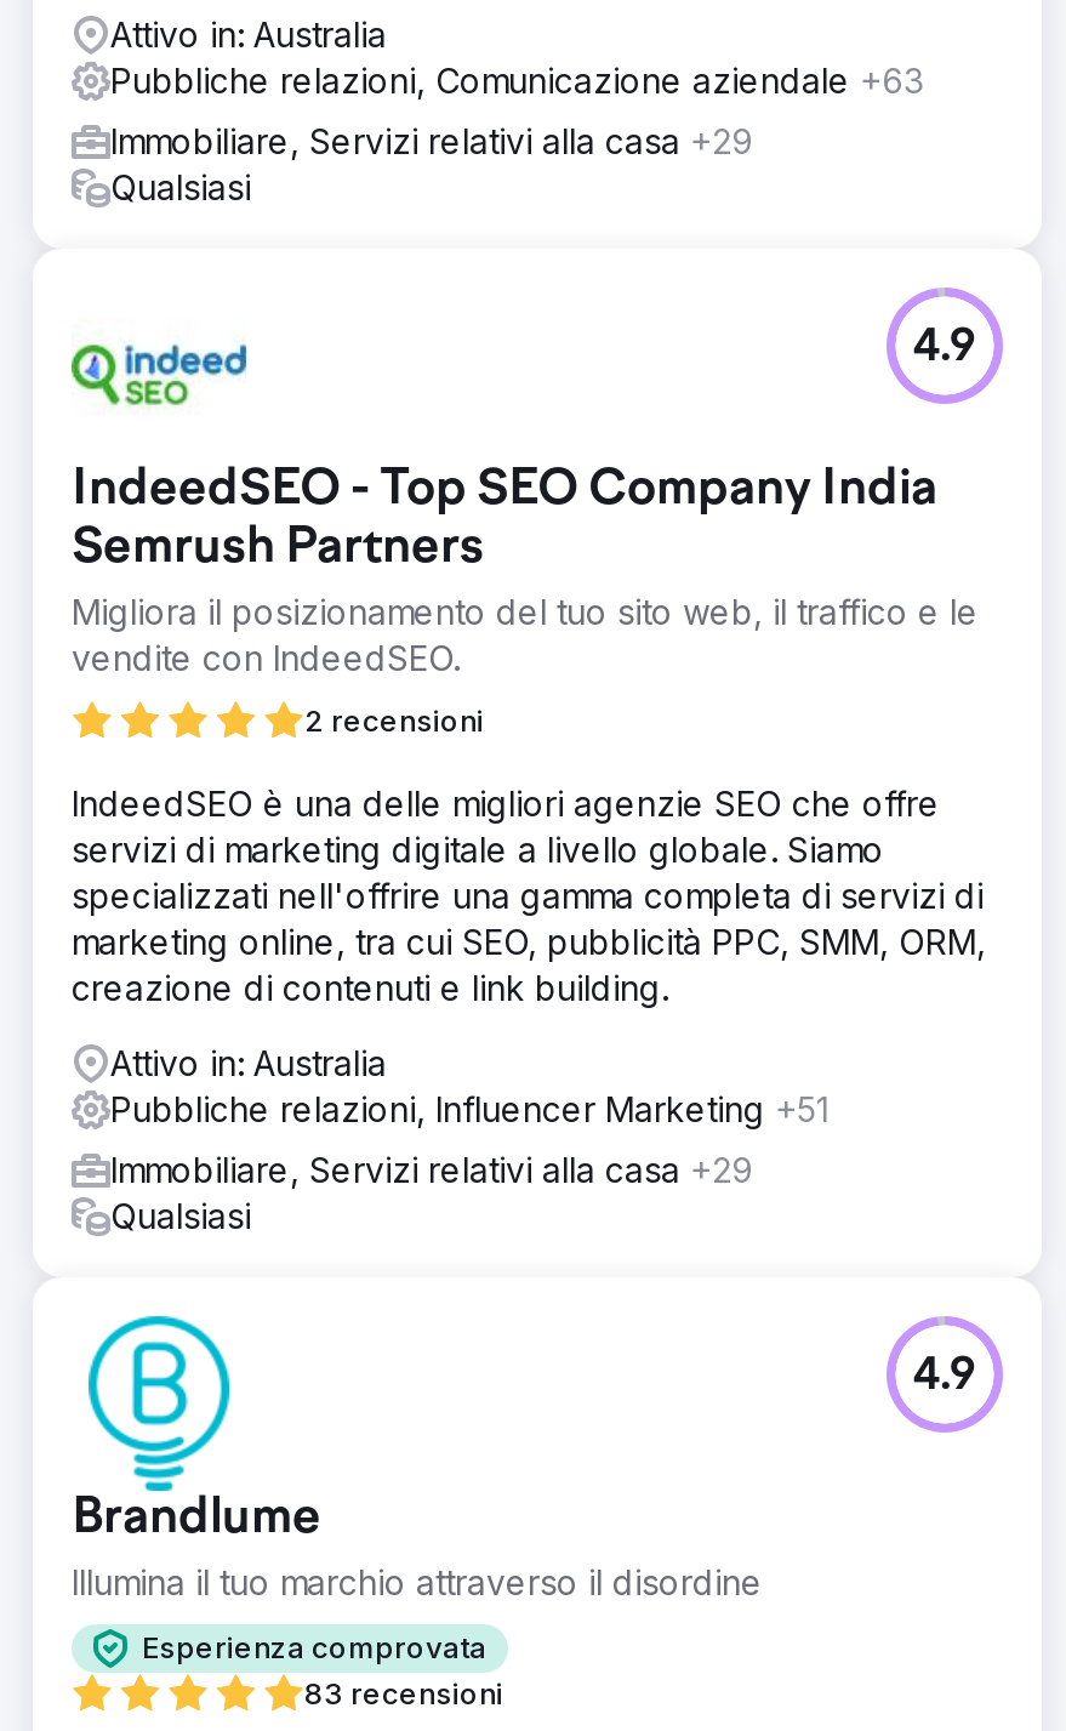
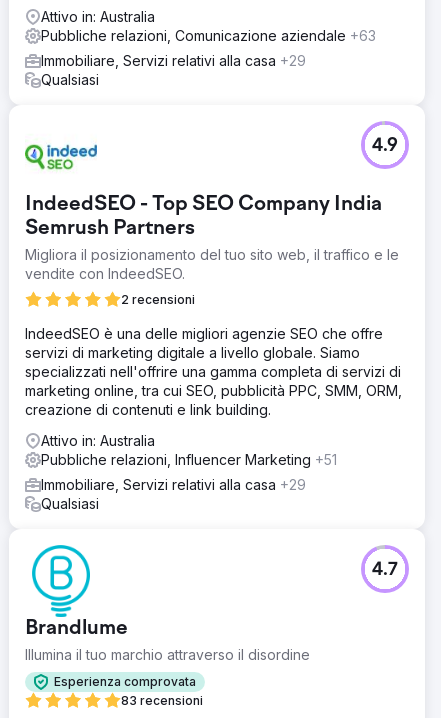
- 4.9
+ 4.7
